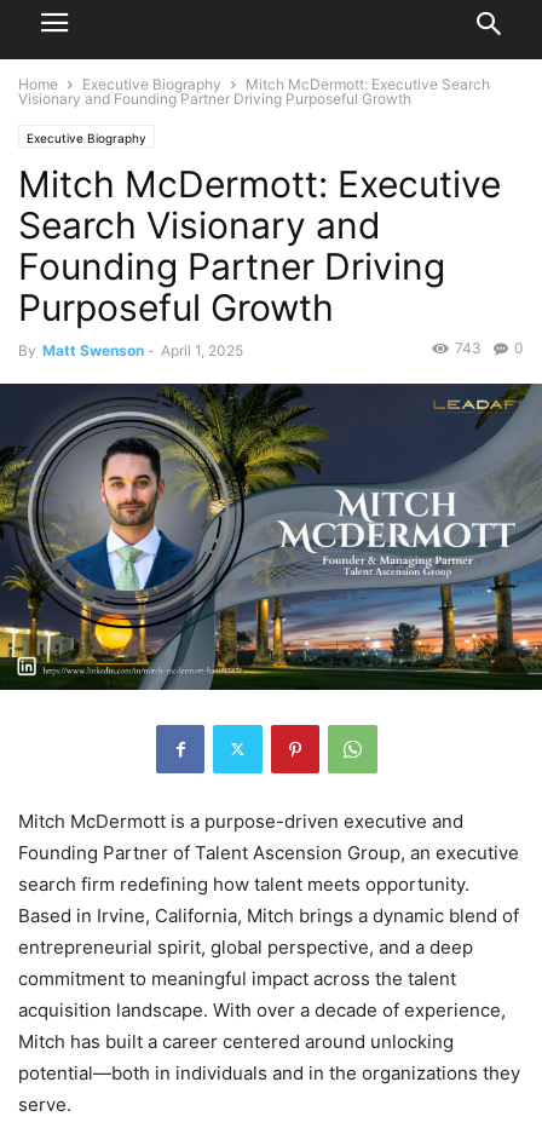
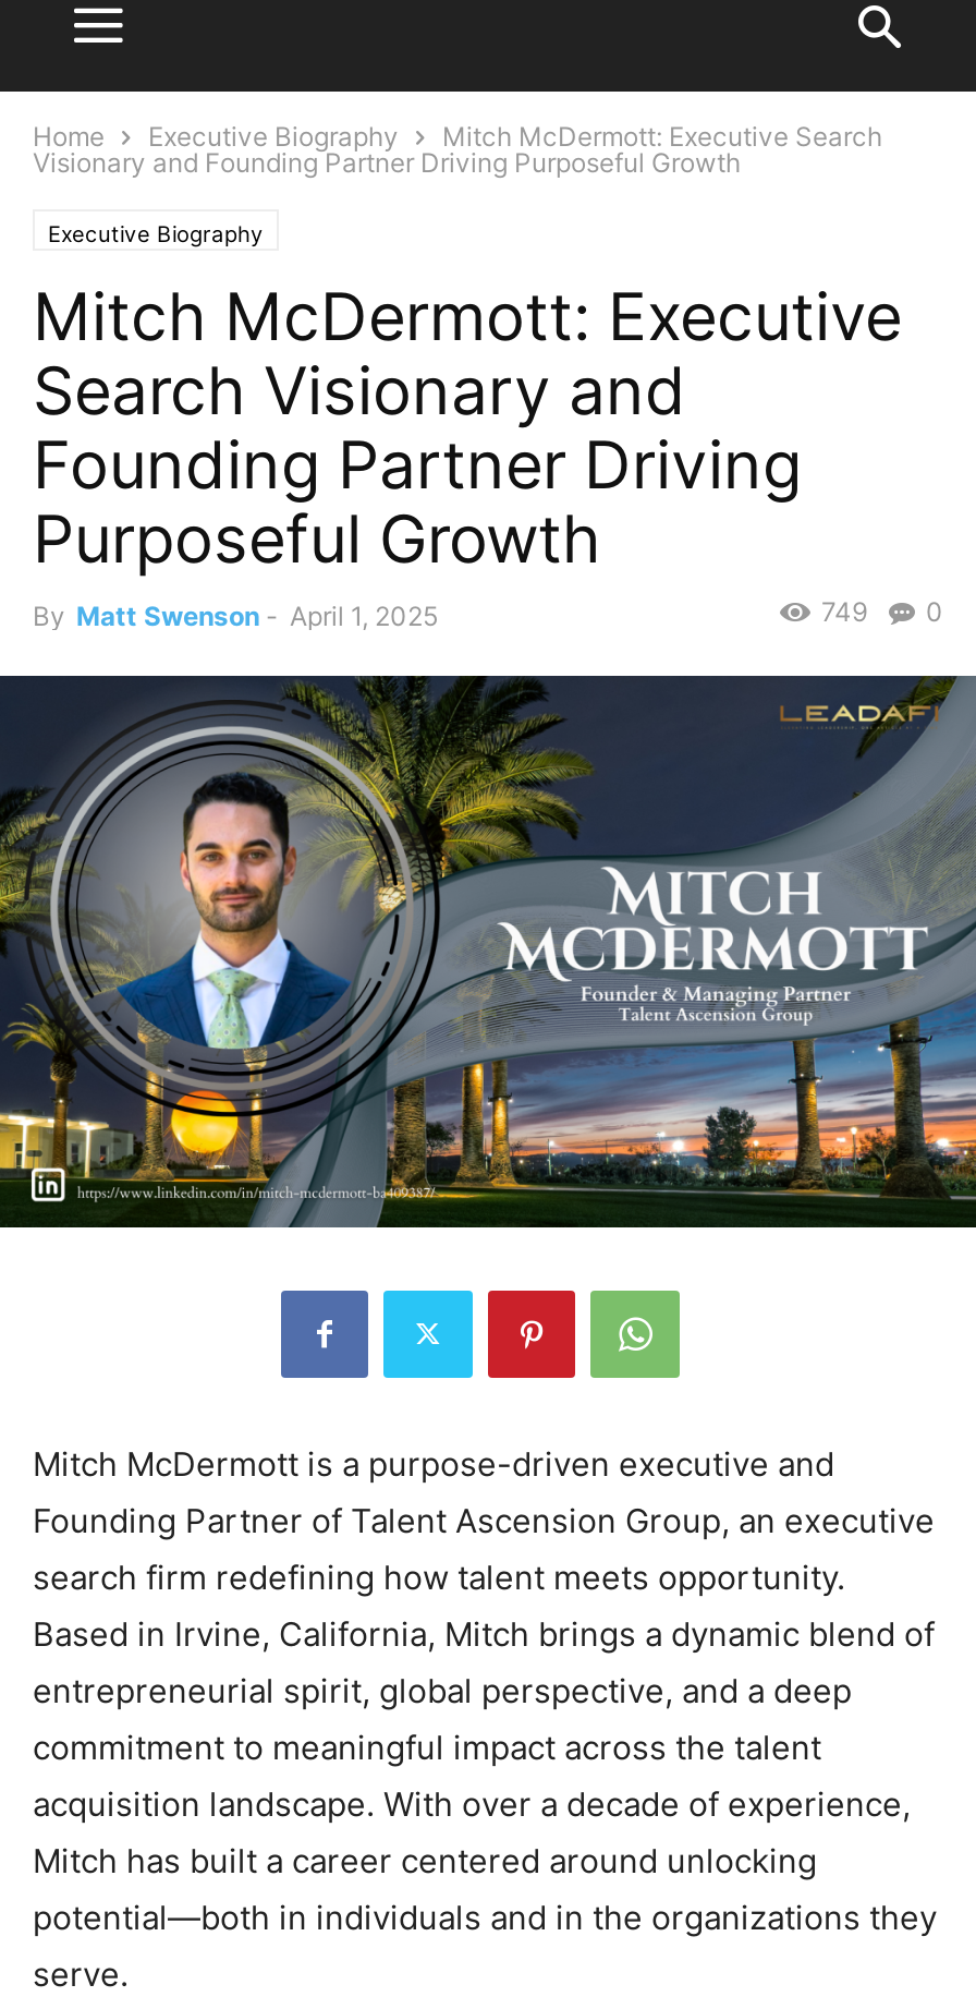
- 743 0
+ 749 0
